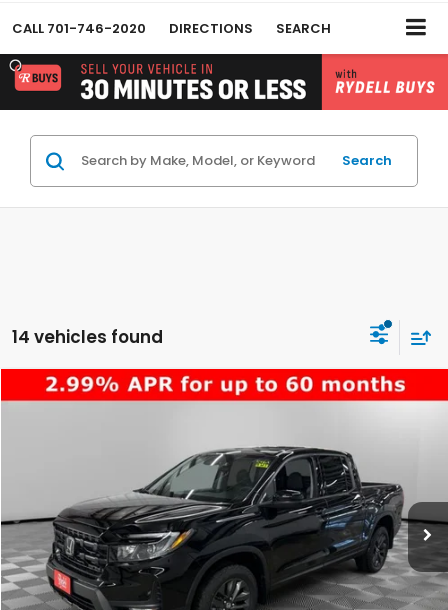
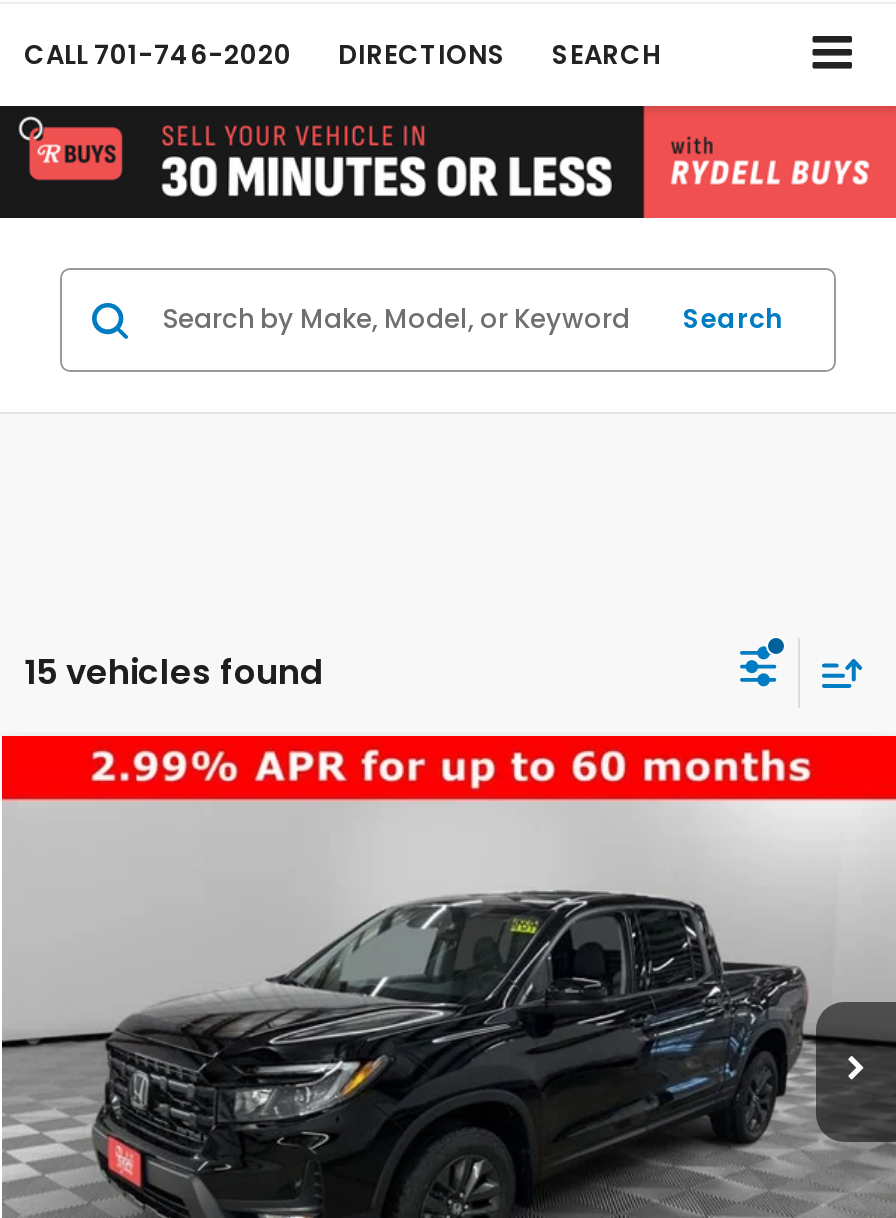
- 14 vehicles found
+ 15 vehicles found
